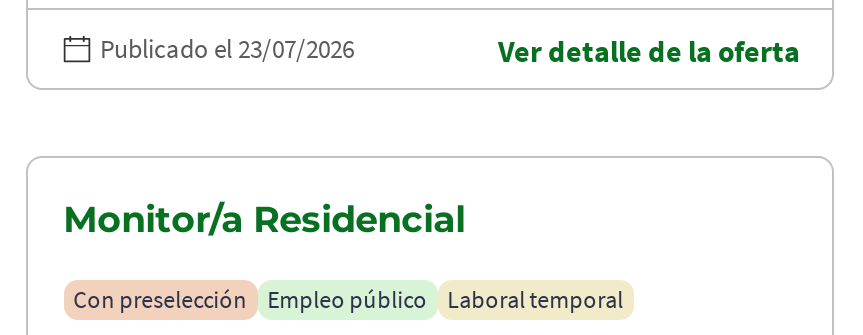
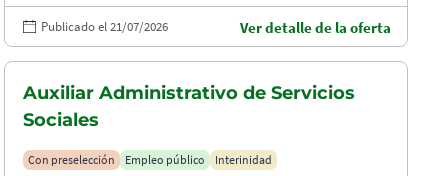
- Publicado el 23/07/2026
+ Publicado el 21/07/2026

- Monitor/a Residencial
+ Auxiliar Administrativo de Servicios
+ Sociales

- Laboral temporal
+ Interinidad
